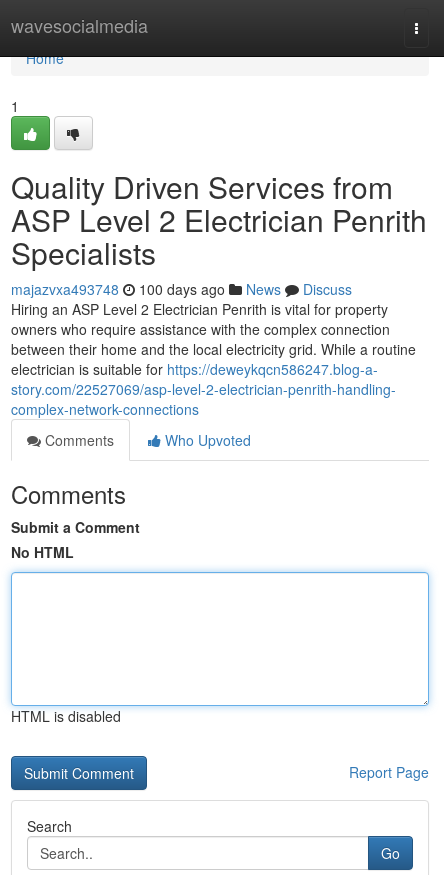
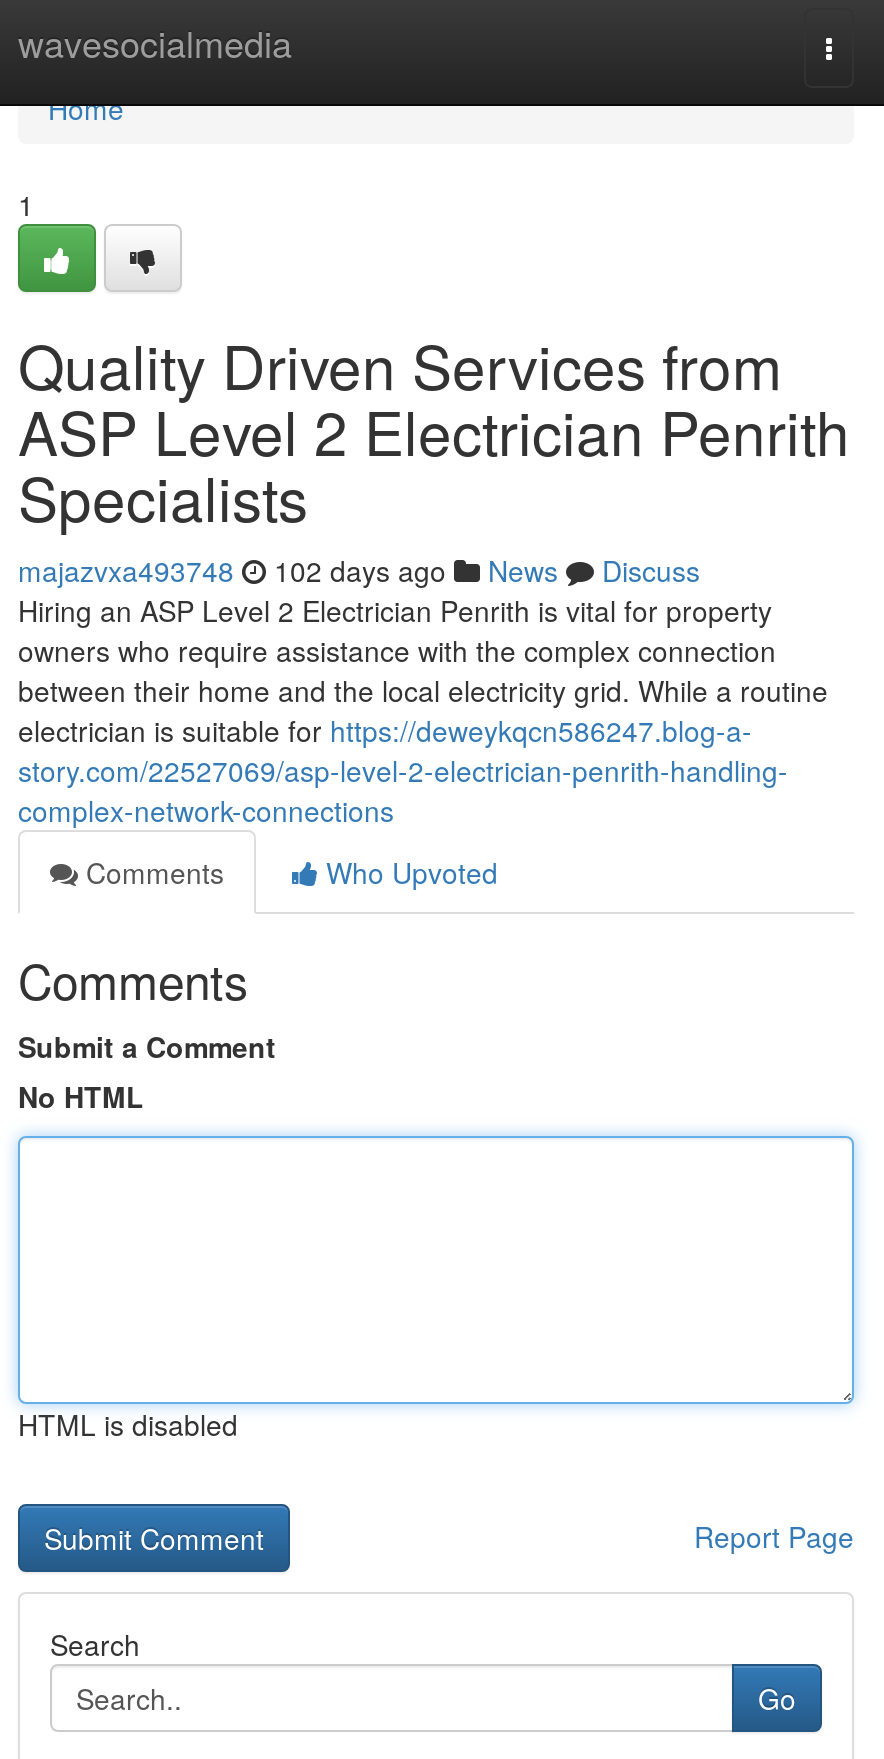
- majazvxa493748 100 days ago News Discuss
+ majazvxa493748 102 days ago News Discuss
